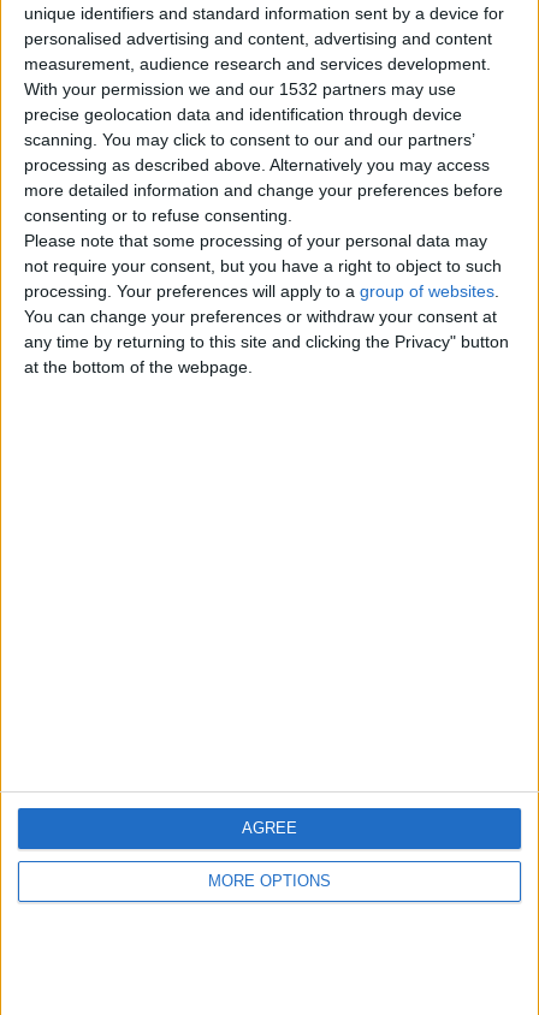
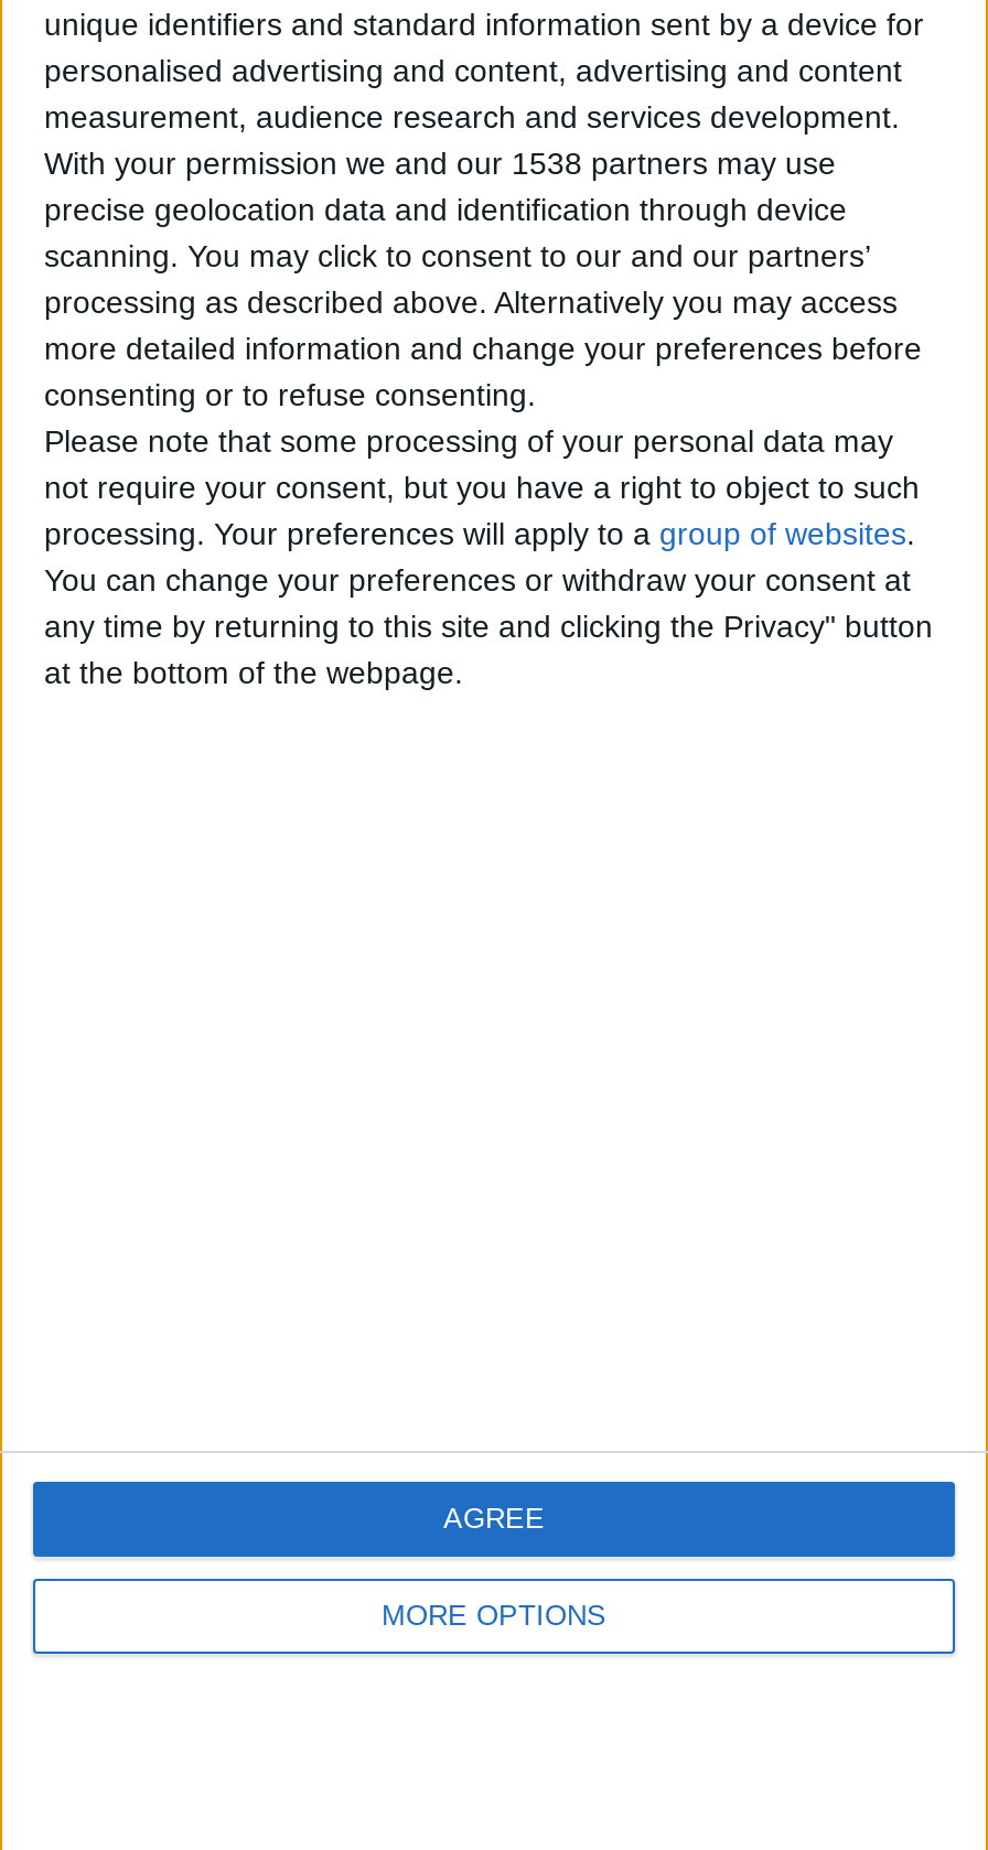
- With your permission we and our 1532 partners may use
+ With your permission we and our 1538 partners may use
